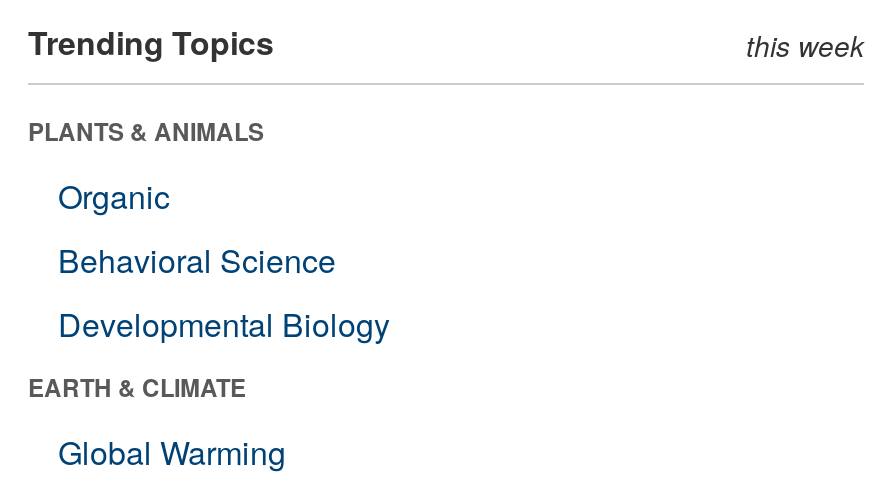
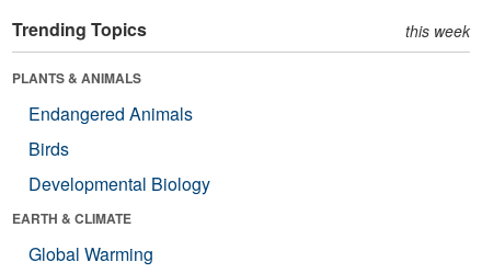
- Organic
- Behavioral Science
+ Endangered Animals
+ Birds
